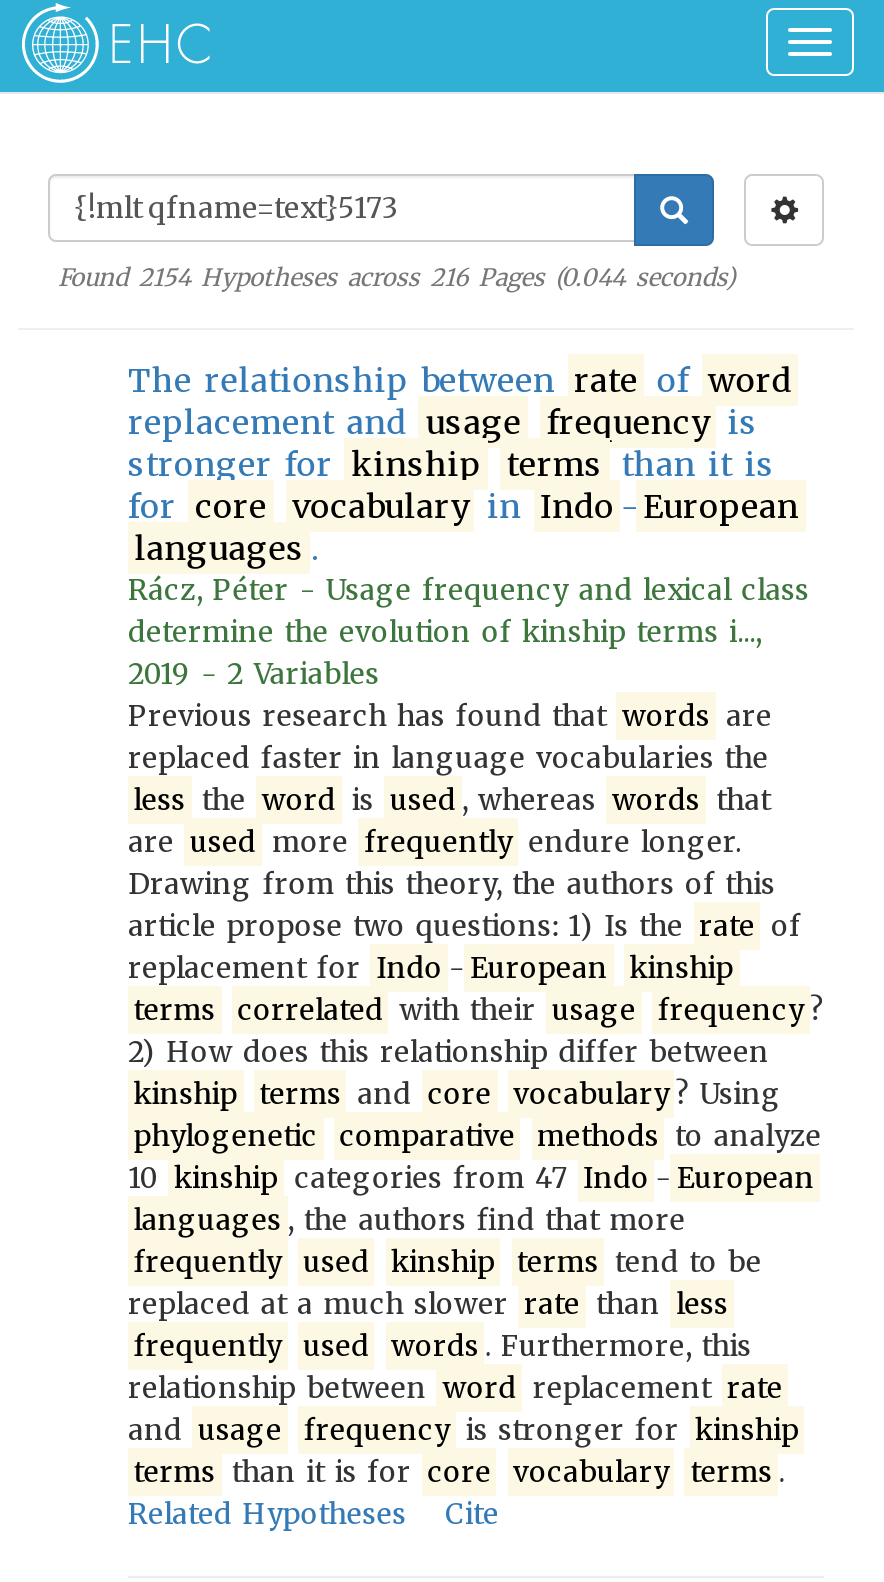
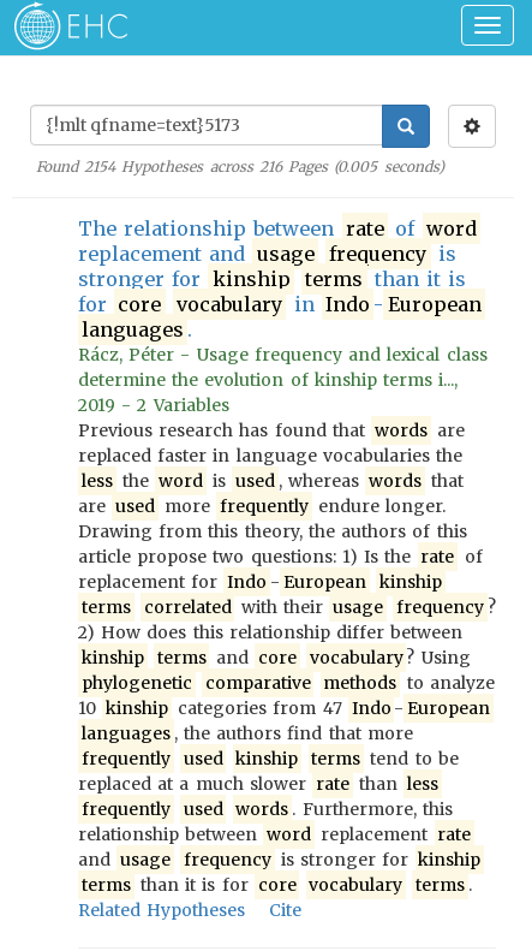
- Found 2154 Hypotheses across 216 Pages (0.044 seconds)
+ Found 2154 Hypotheses across 216 Pages (0.005 seconds)
